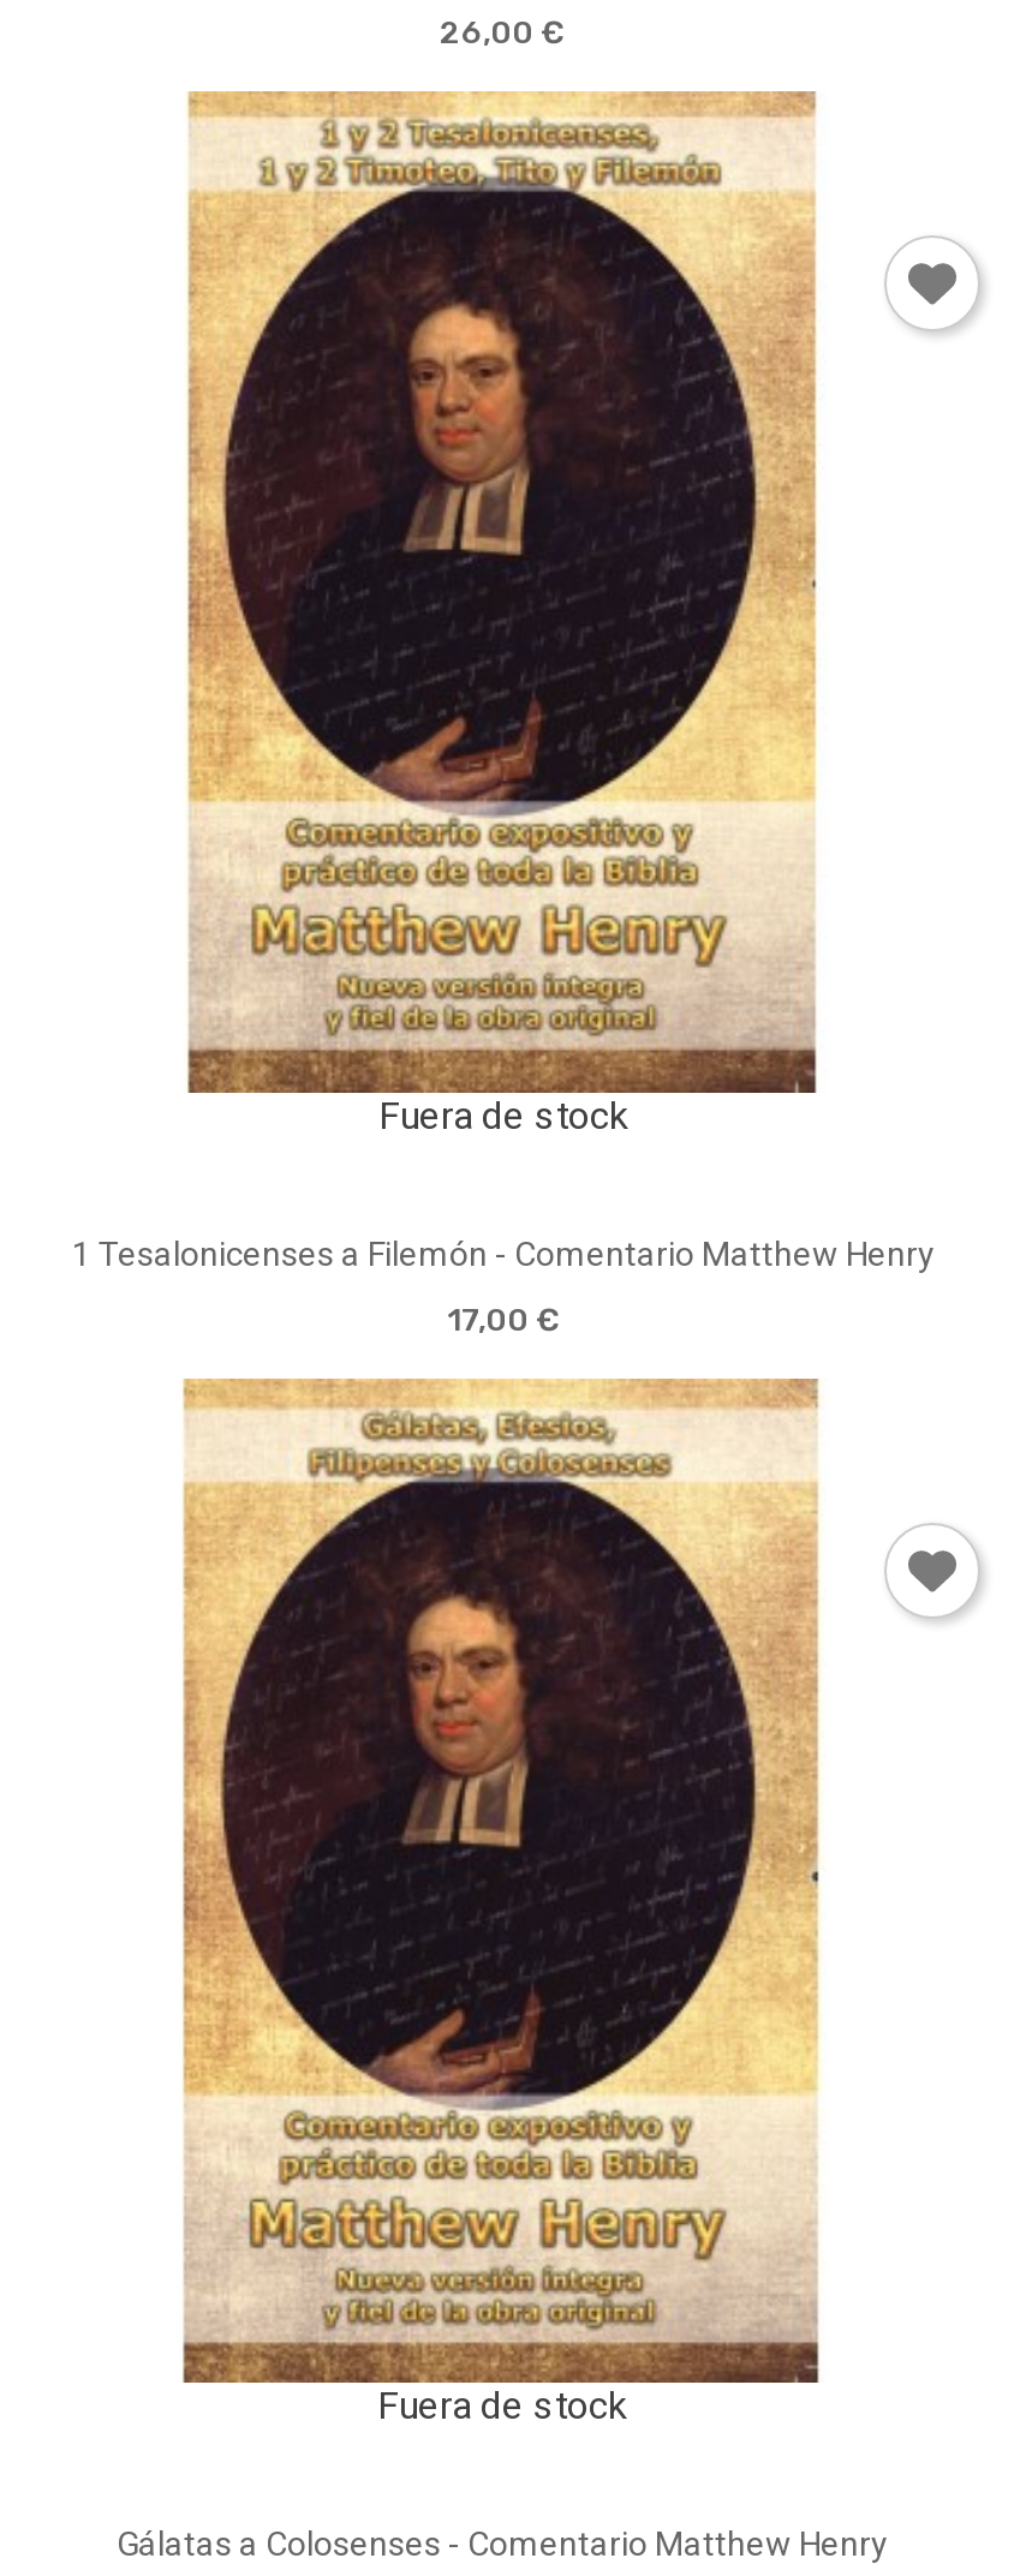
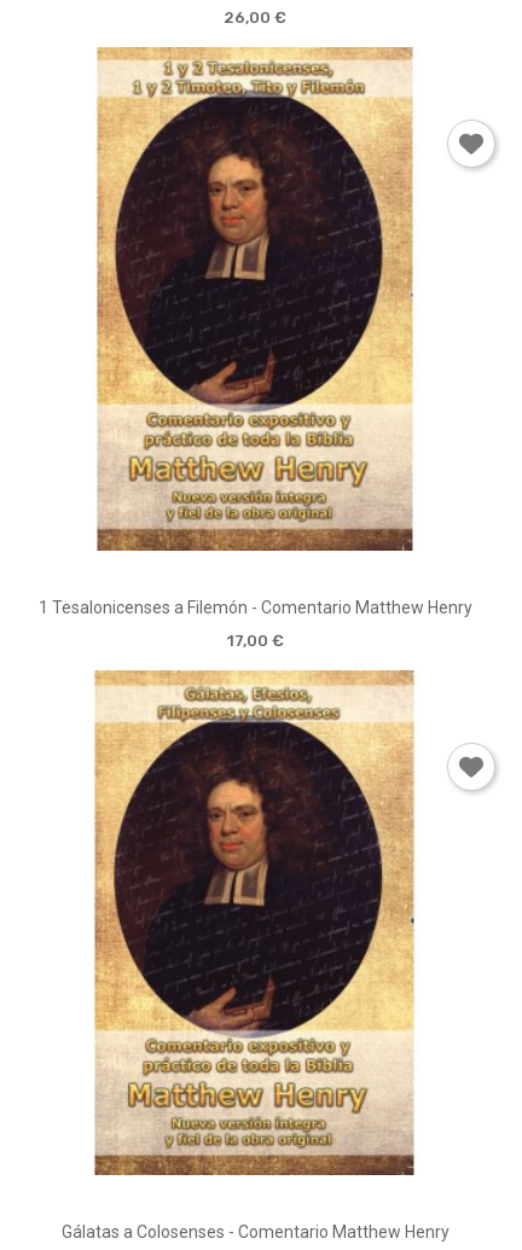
- Fuera de stock

- Fuera de stock
